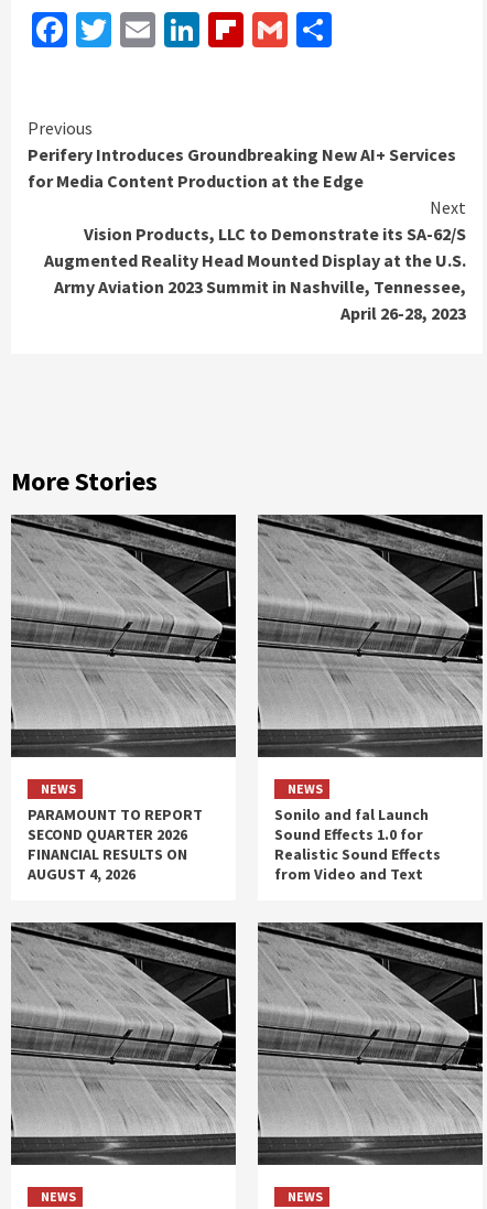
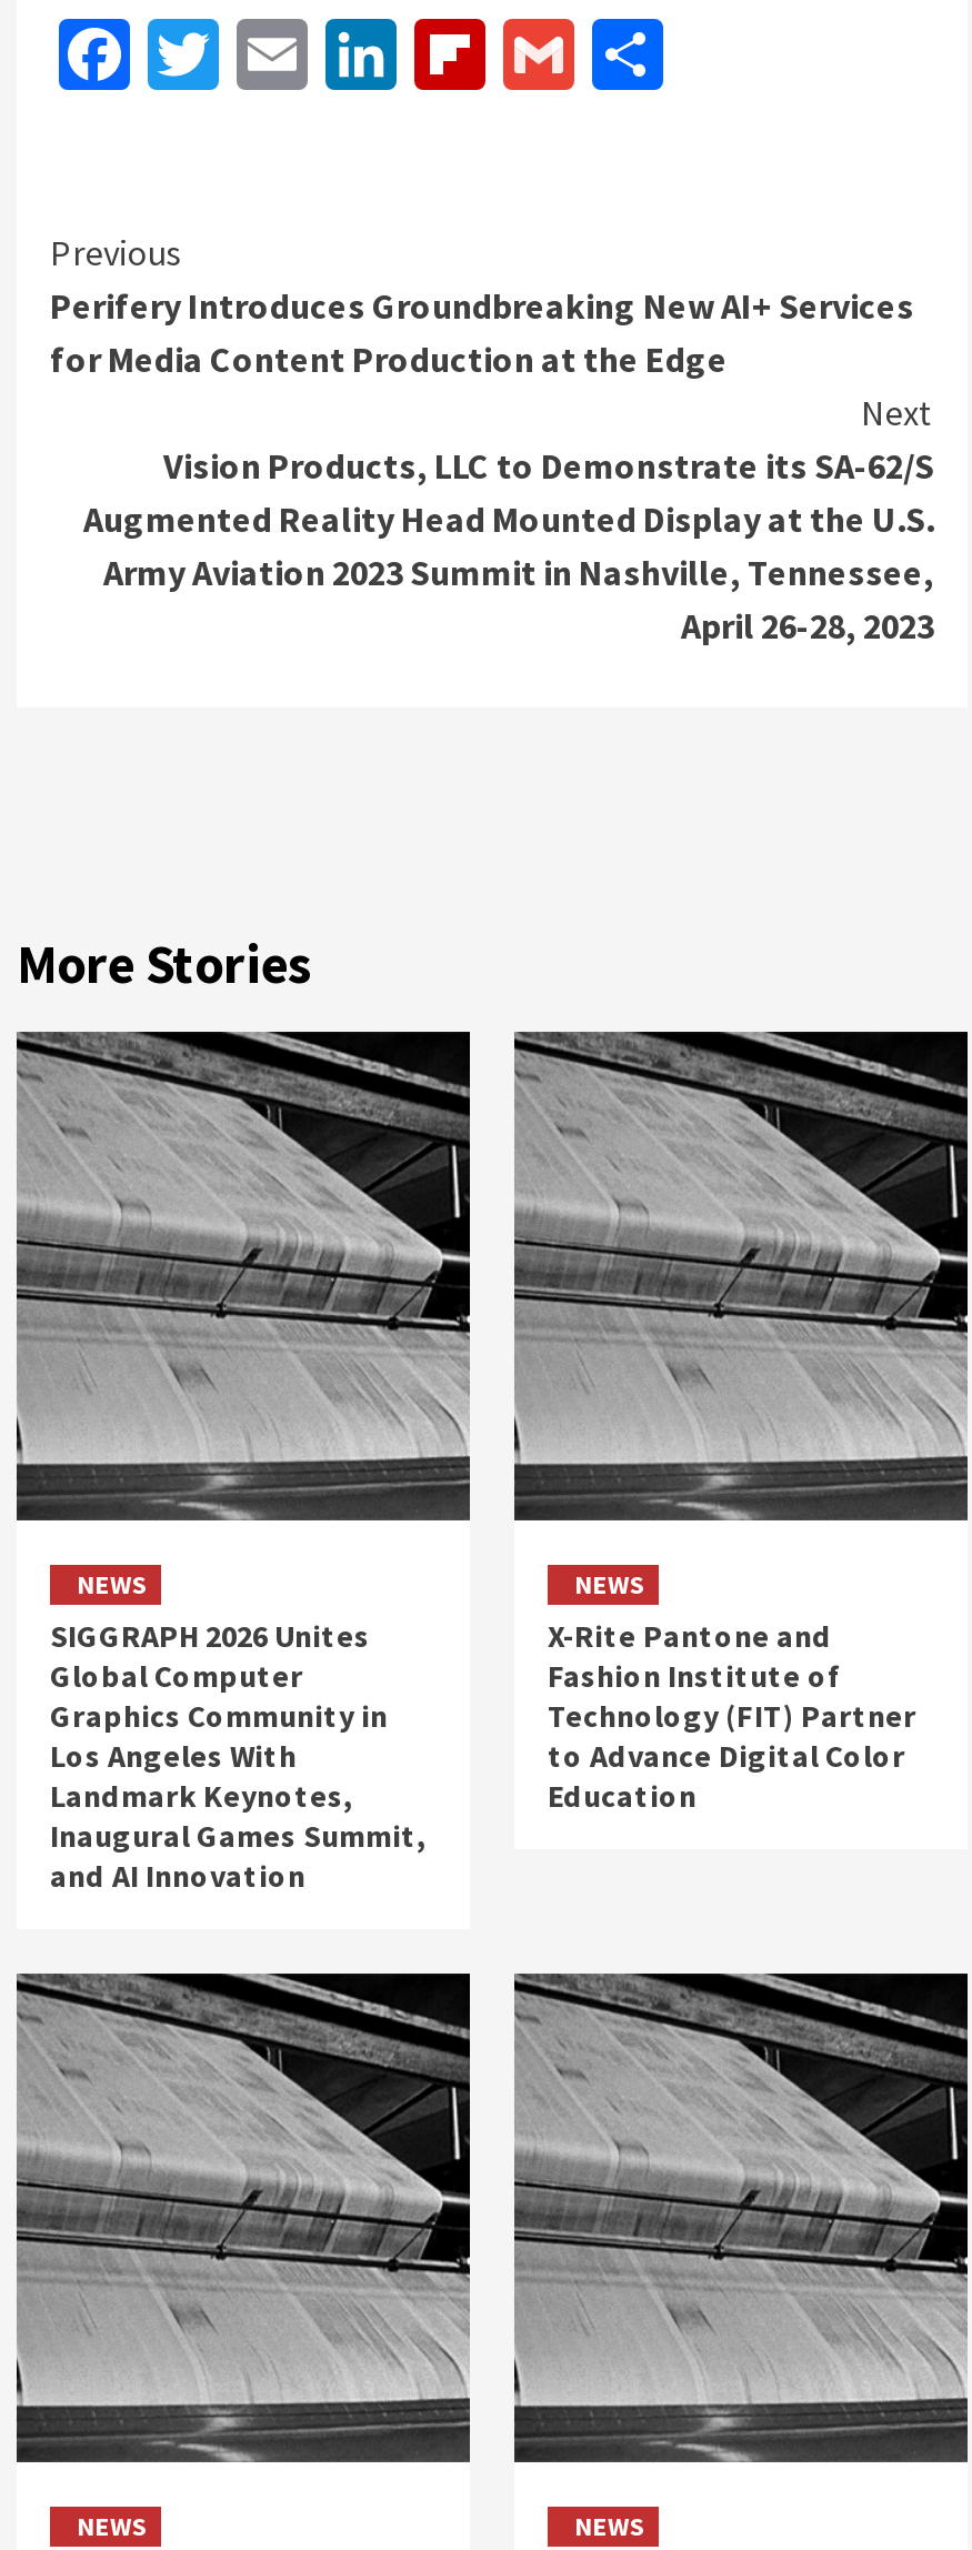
- PARAMOUNT TO REPORT
- SECOND QUARTER 2026
- FINANCIAL RESULTS ON
- AUGUST 4, 2026
+ SIGGRAPH 2026 Unites
+ Global Computer
+ Graphics Community in
+ Los Angeles With
+ Landmark Keynotes,
+ Inaugural Games Summit,
+ and AI Innovation

- Sonilo and fal Launch
- Sound Effects 1.0 for
- Realistic Sound Effects
- from Video and Text
+ X-Rite Pantone and
+ Fashion Institute of
+ Technology (FIT) Partner
+ to Advance Digital Color
+ Education
